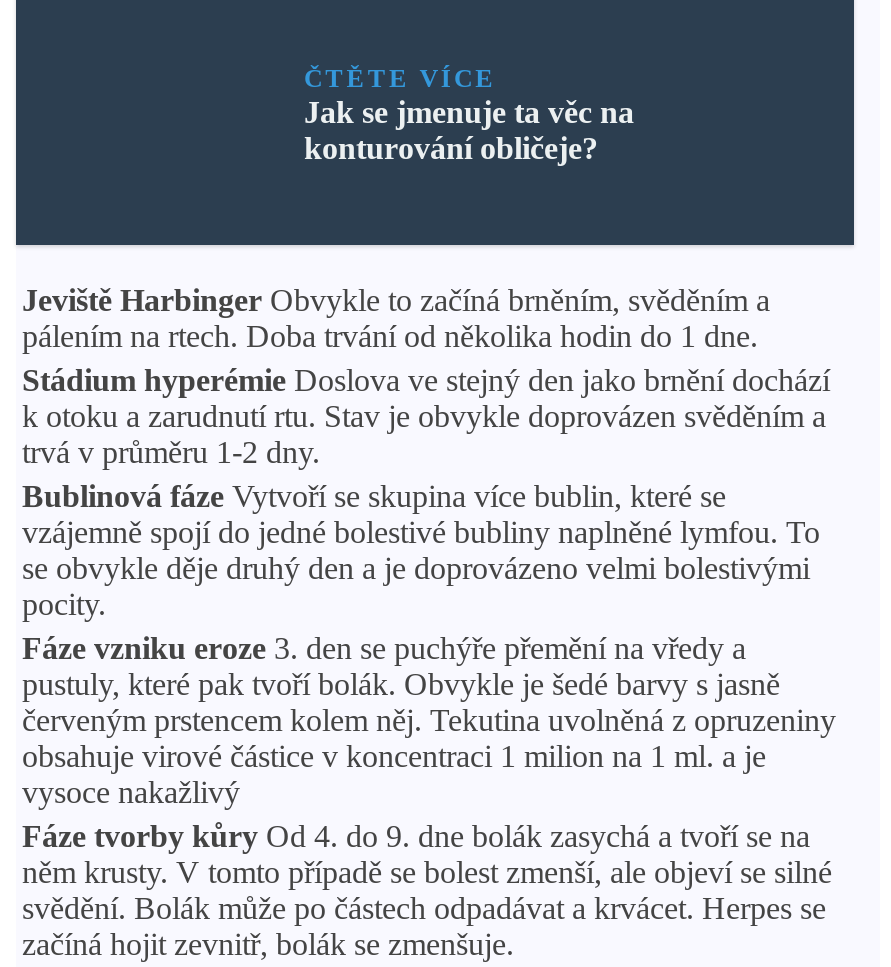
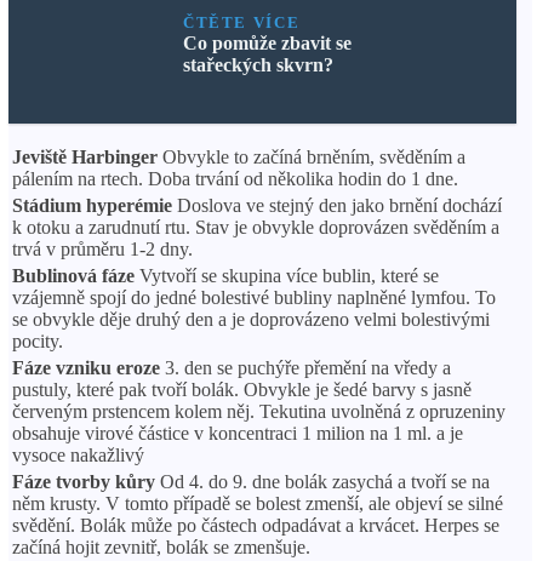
- Jak se jmenuje ta věc na
- konturování obličeje?
+ Co pomůže zbavit se
+ stařeckých skvrn?
